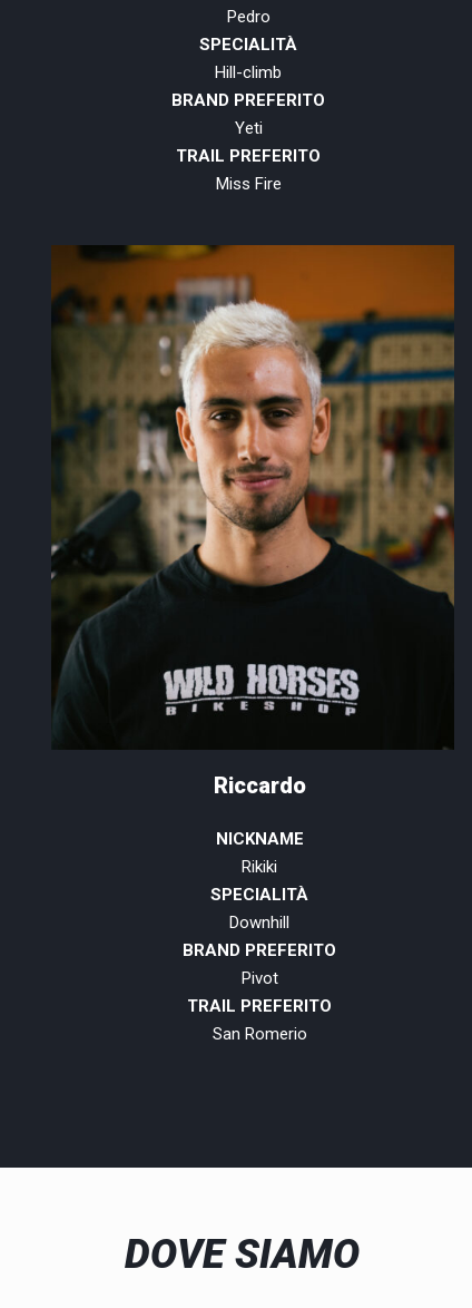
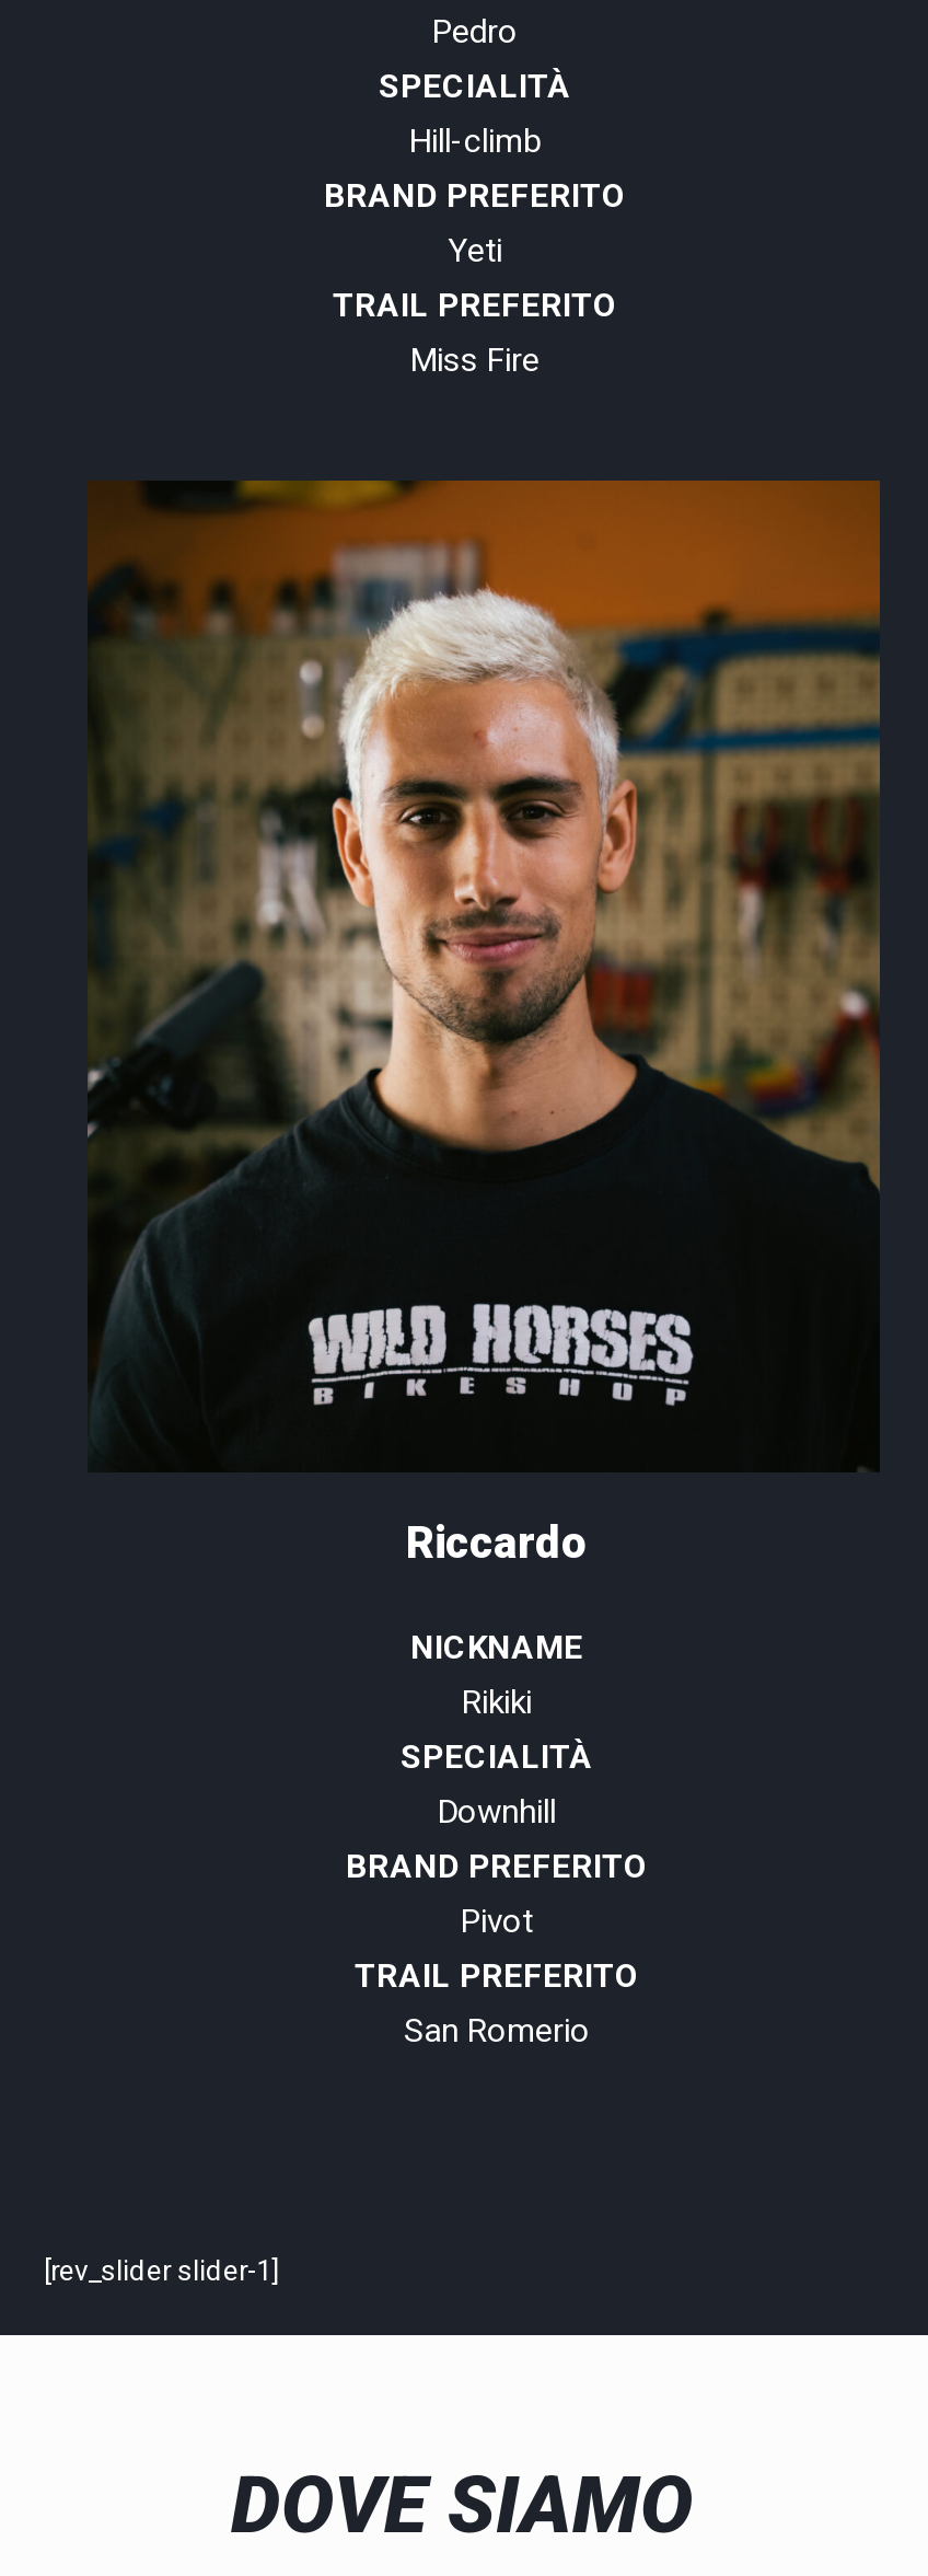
+ [rev_slider slider-1]
